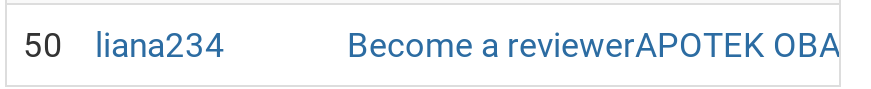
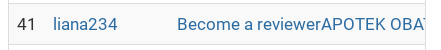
- 50 liana234
+ 41 liana234
